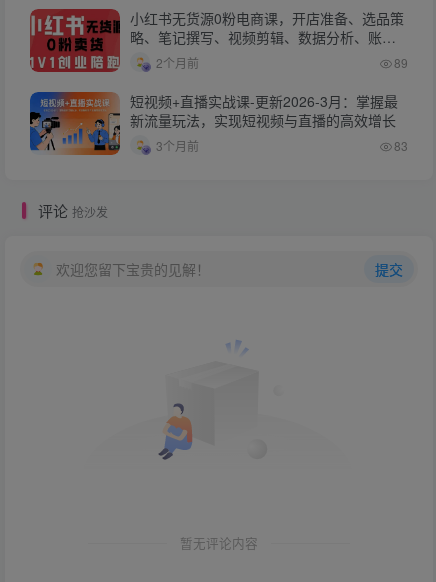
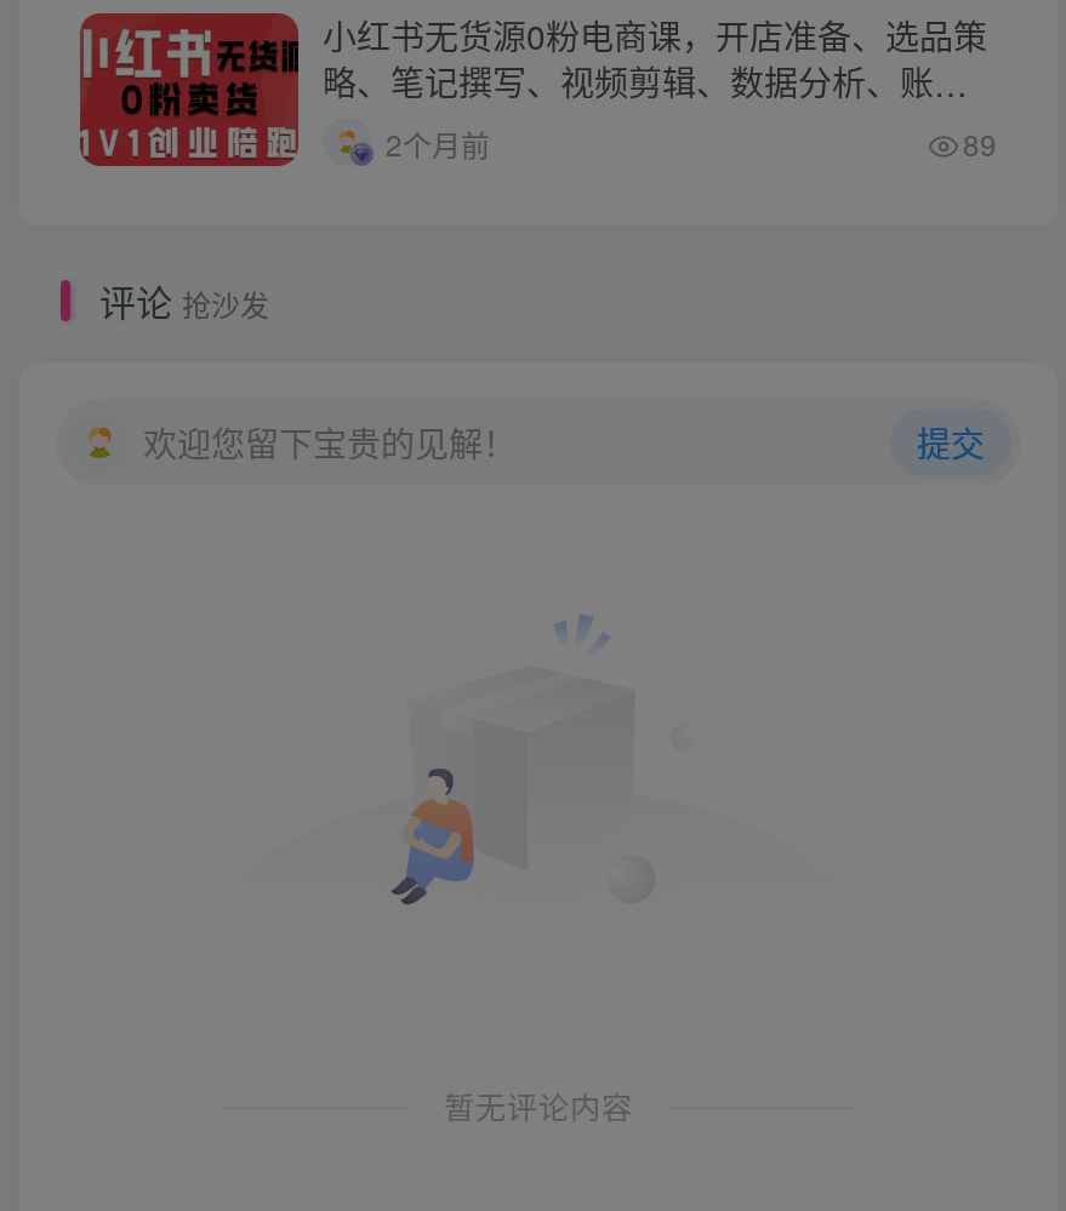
- [image]
- 短视频+直播实战课-更新2026-3月：掌握最
- 新流量玩法，实现短视频与直播的高效增长
- 3个月前
- 83
